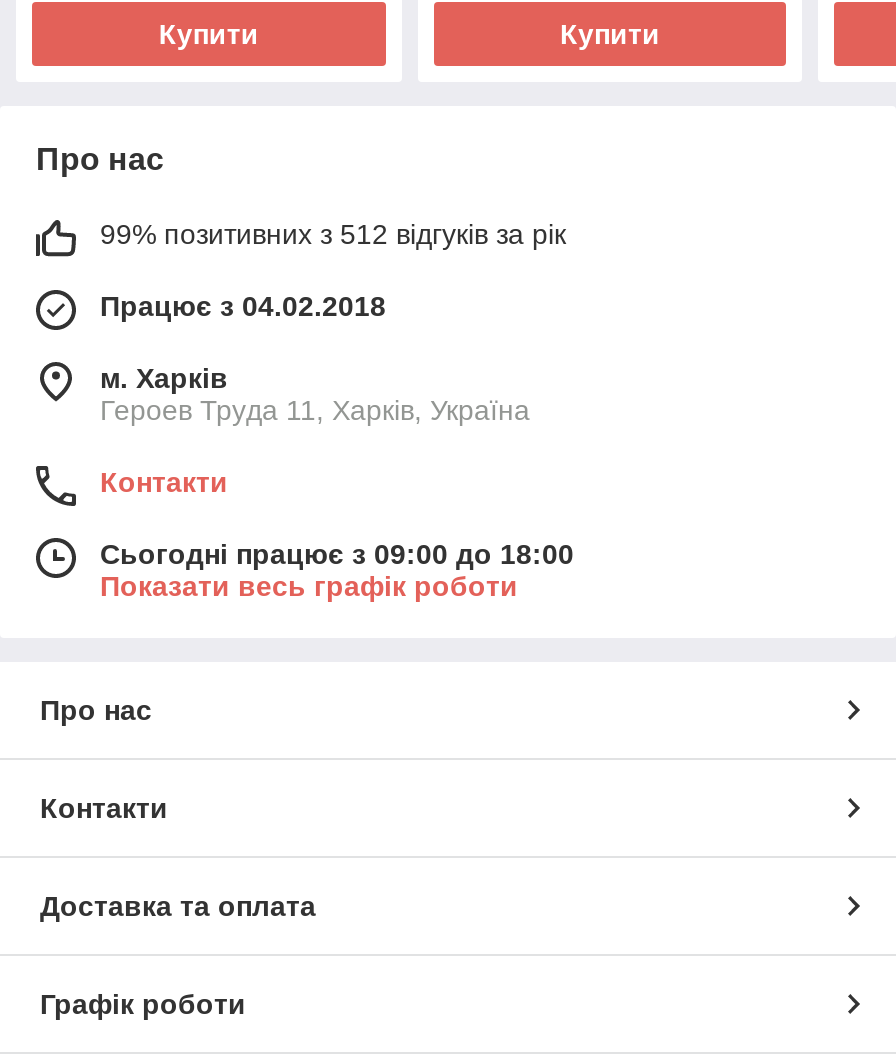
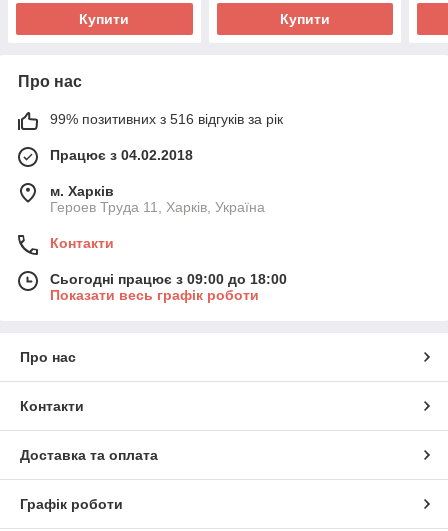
- 99% позитивних з 512 відгуків за рік
+ 99% позитивних з 516 відгуків за рік
